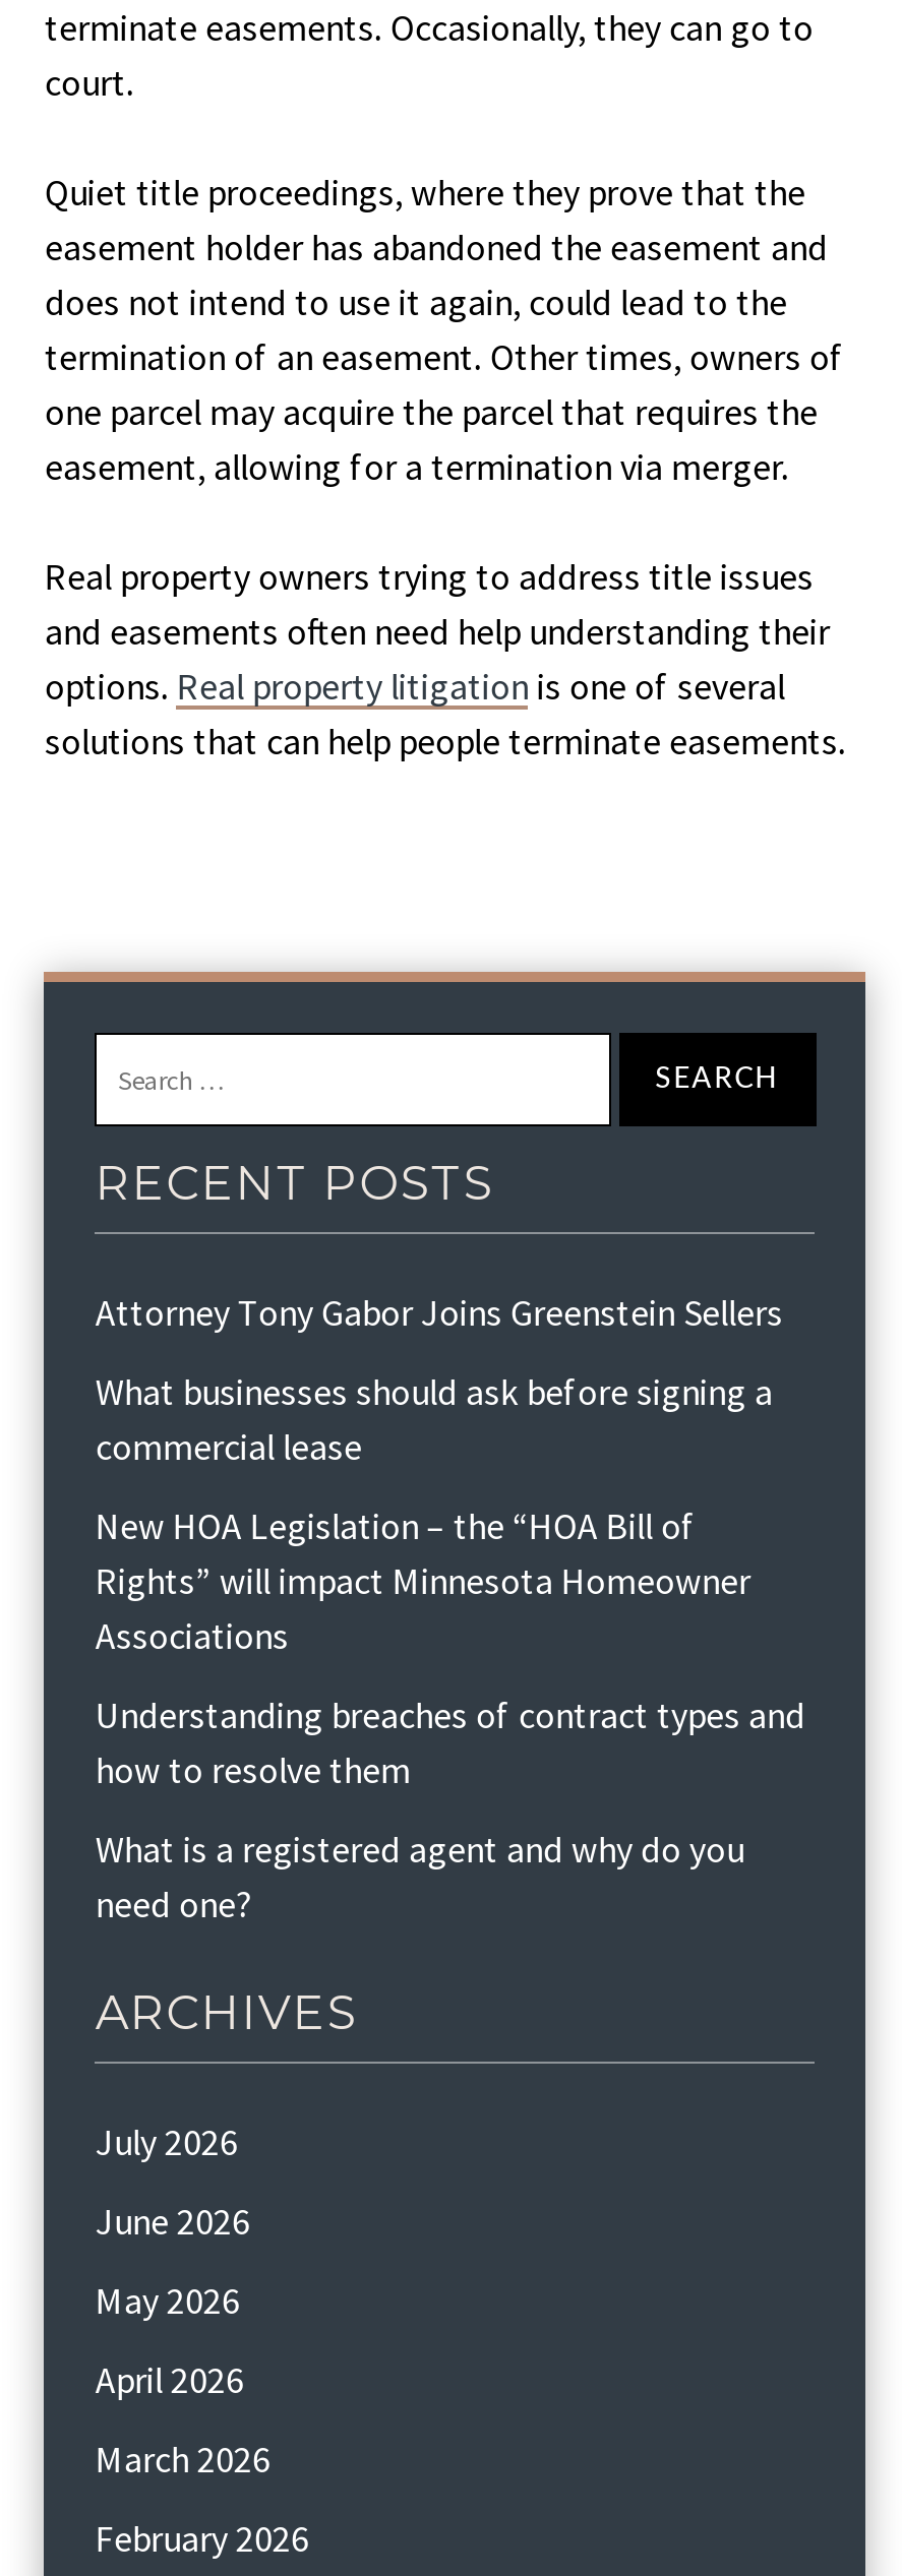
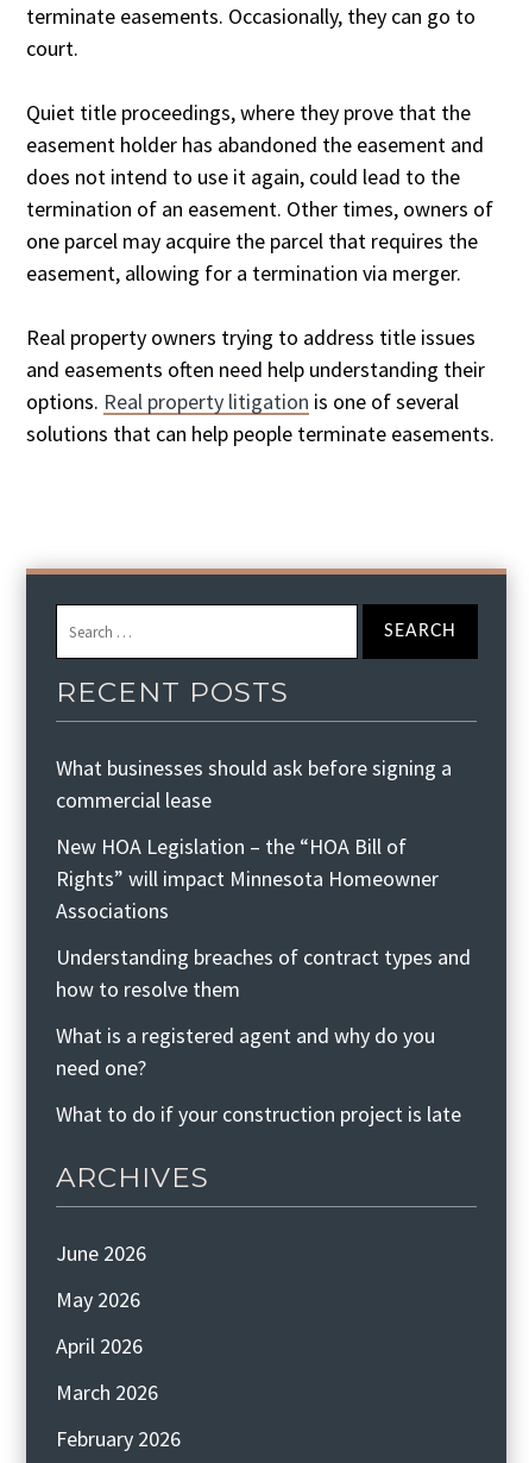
- Attorney Tony Gabor Joins Greenstein Sellers

+ What to do if your construction project is late

- July 2026
